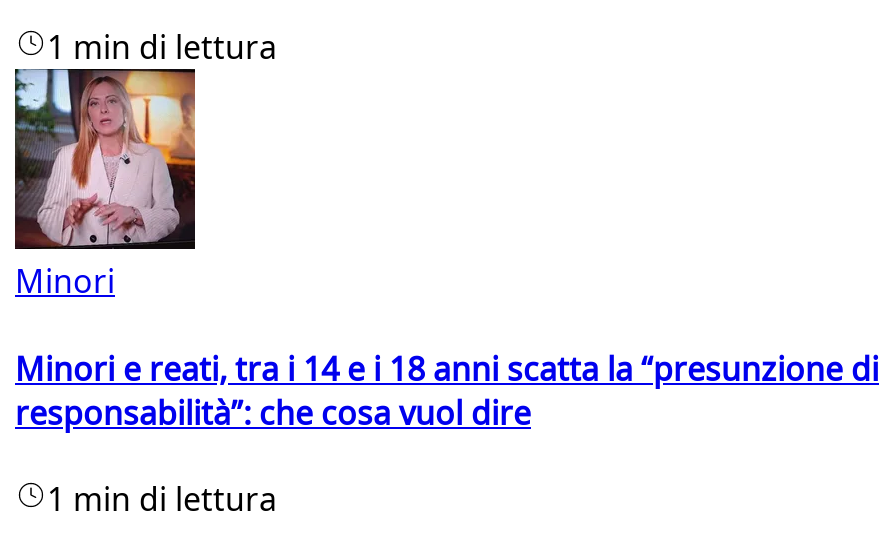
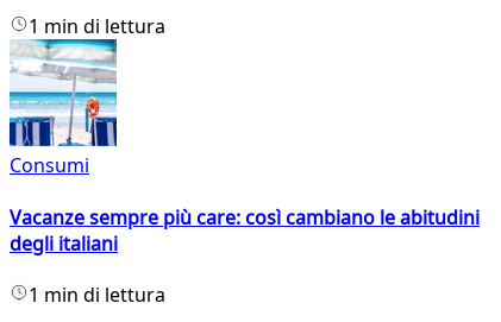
- [image]
- Minori
+ [image]
+ Consumi

- Minori e reati, tra i 14 e i 18 anni scatta la “presunzione di
- responsabilità”: che cosa vuol dire
+ Vacanze sempre più care: così cambiano le abitudini
+ degli italiani
